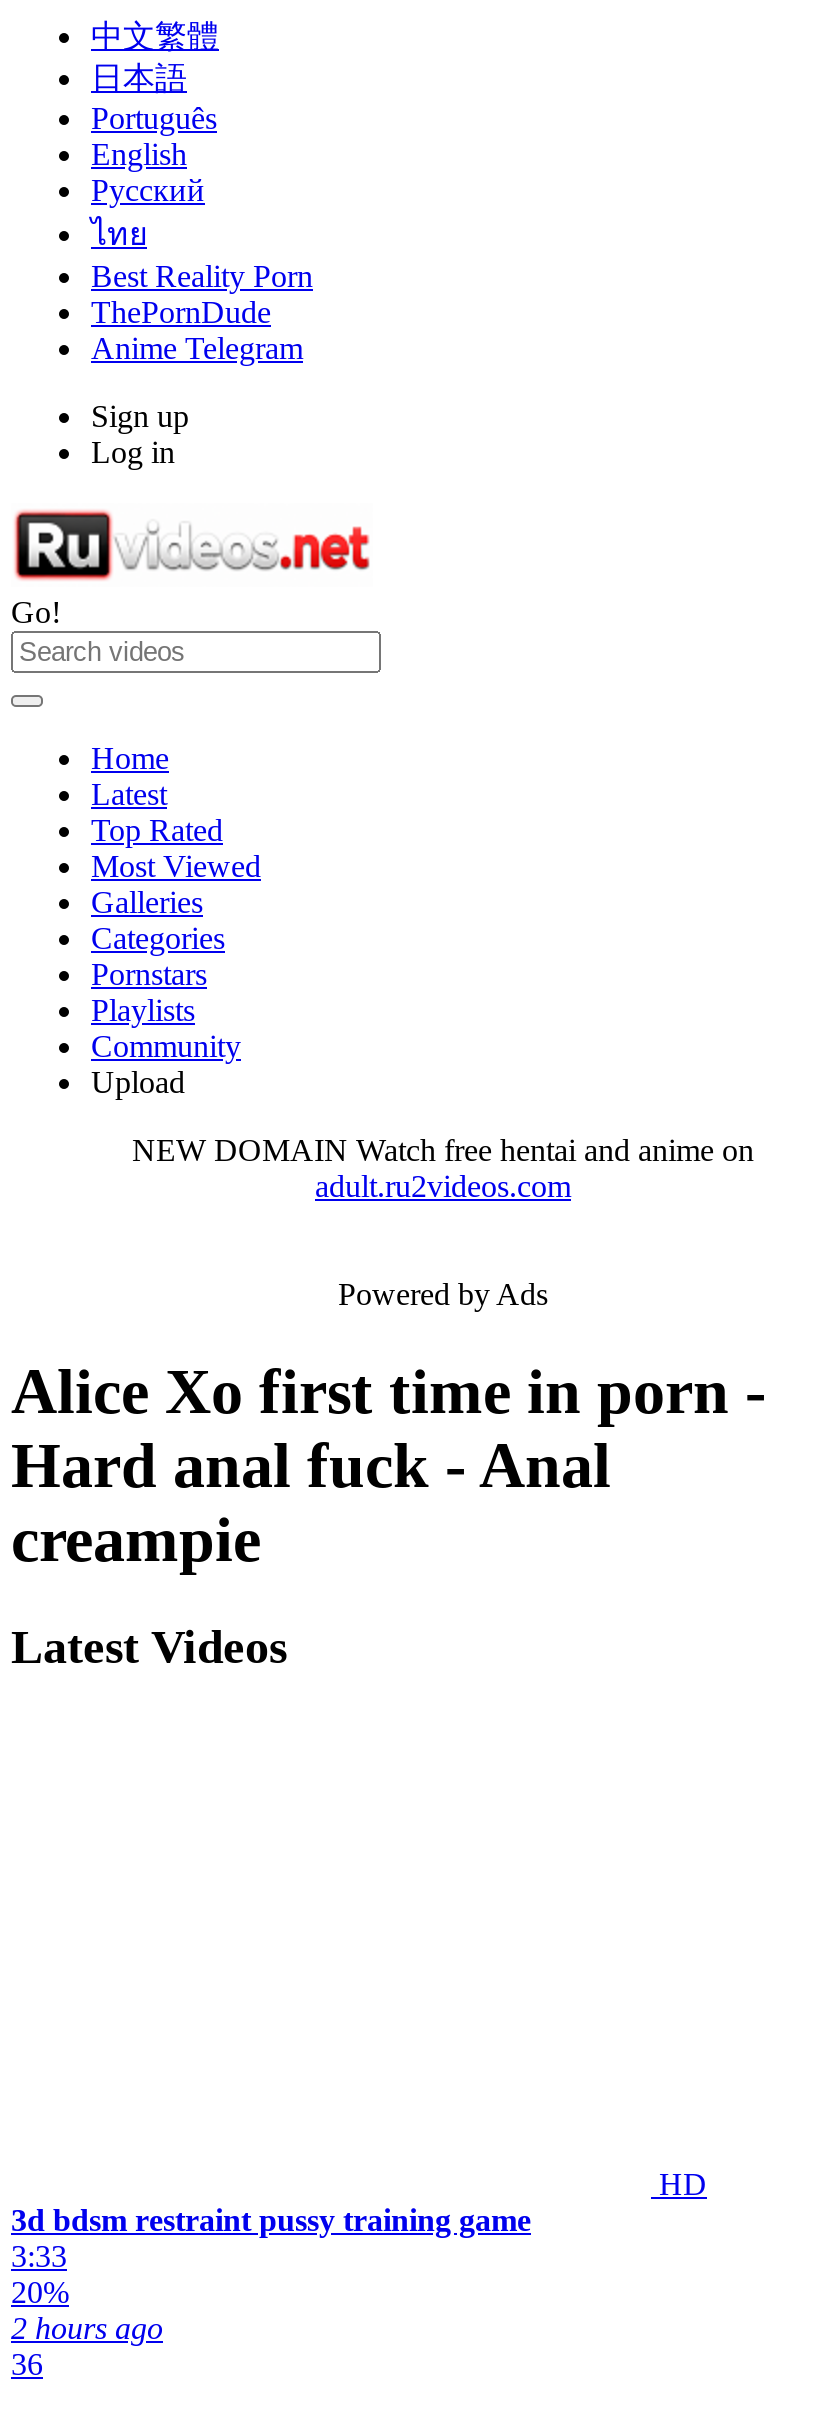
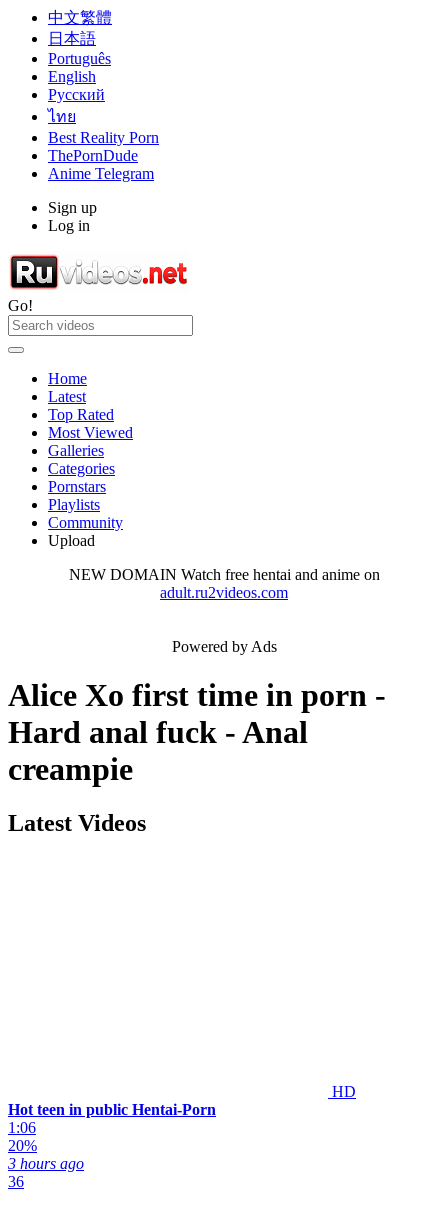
- 3d bdsm restraint pussy training game
- 3:33
+ Hot teen in public Hentai-Porn
+ 1:06

- 2 hours ago
+ 3 hours ago
